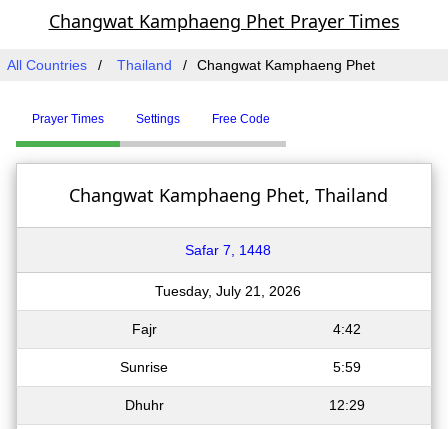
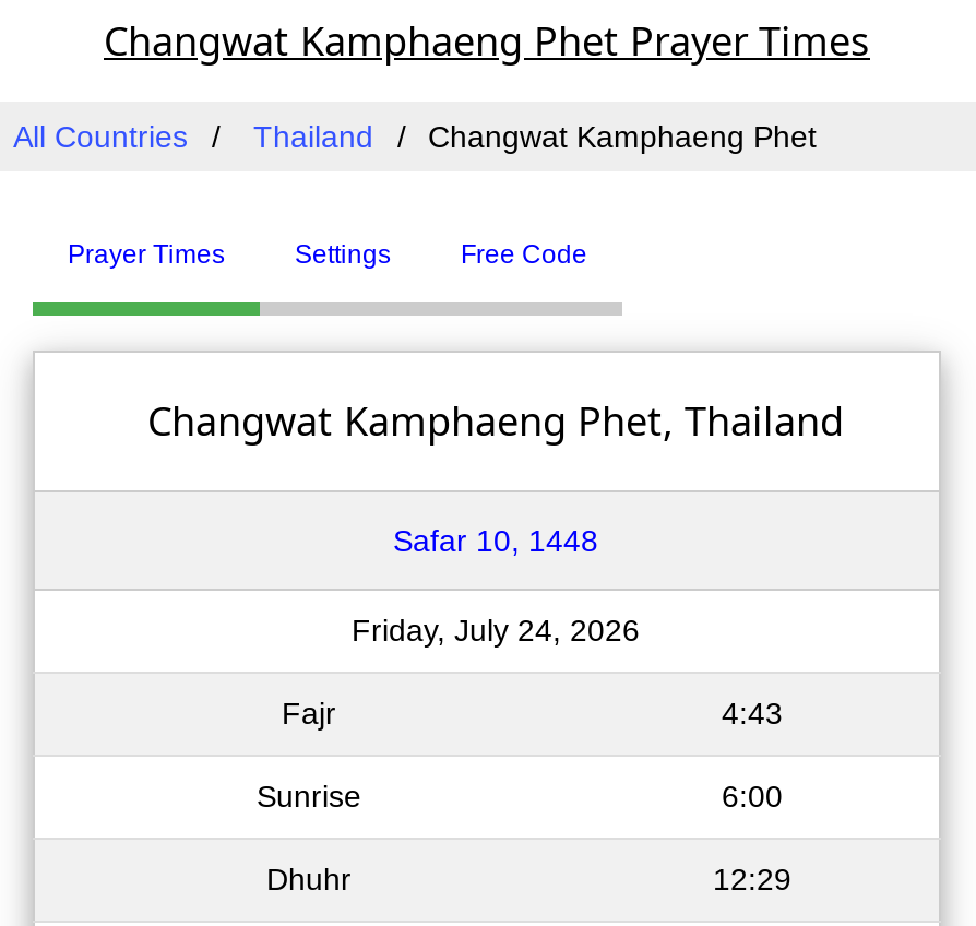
- Safar 7, 1448
+ Safar 10, 1448

- Tuesday, July 21, 2026
+ Friday, July 24, 2026

- 4:42
+ 4:43

- 5:59
+ 6:00
